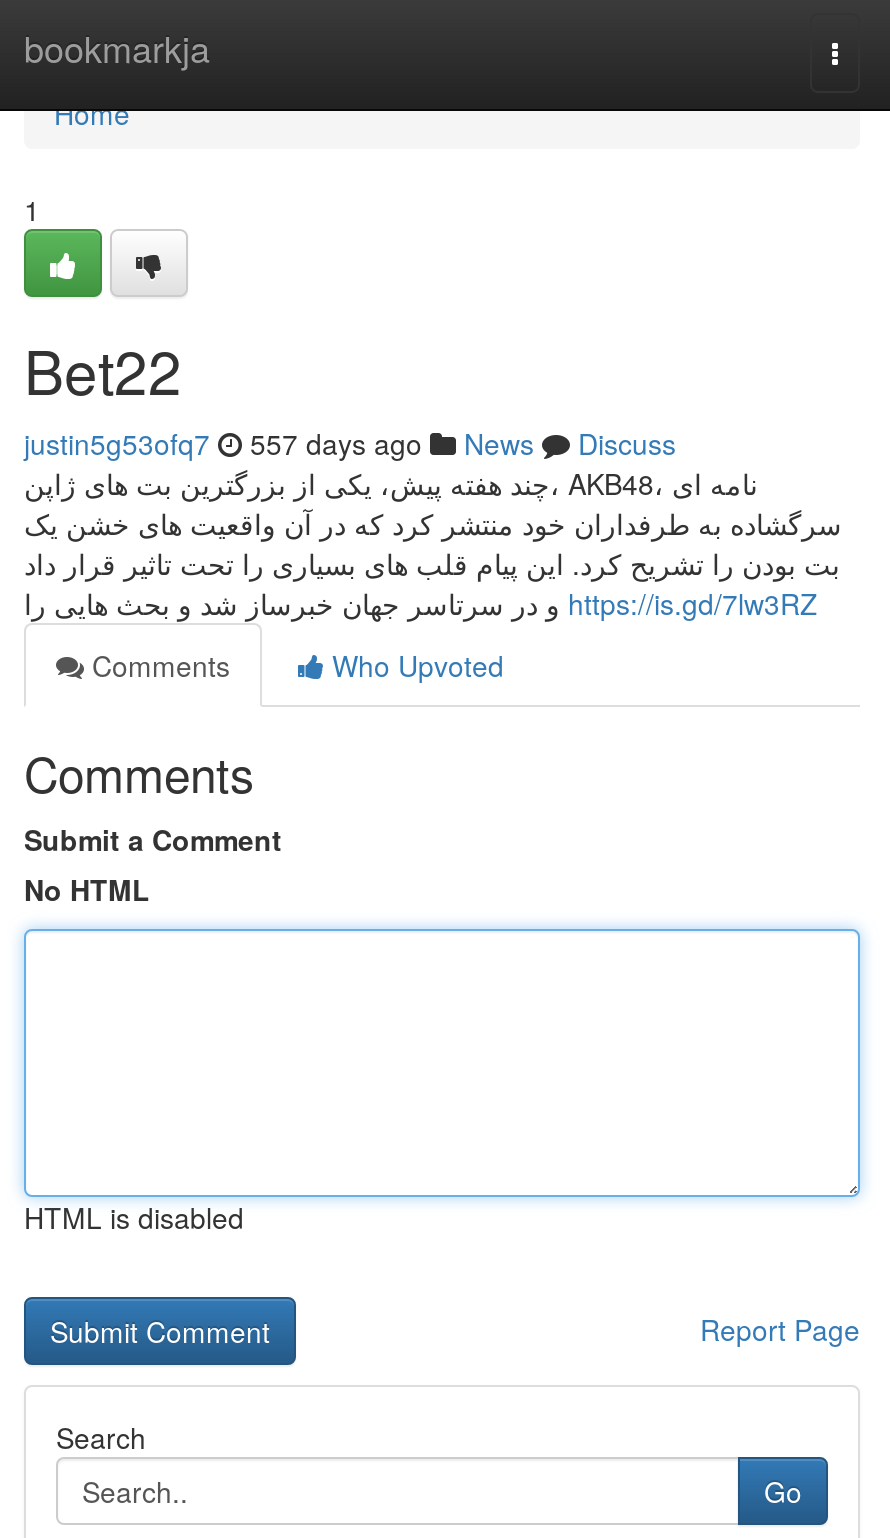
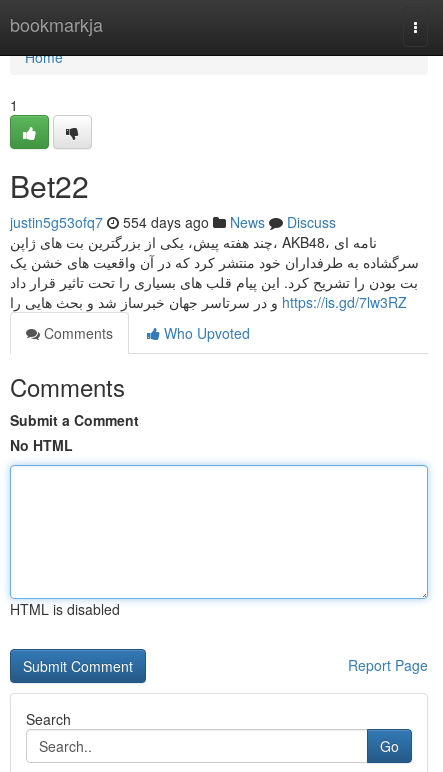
- justin5g53ofq7 557 days ago News Discuss
+ justin5g53ofq7 554 days ago News Discuss
